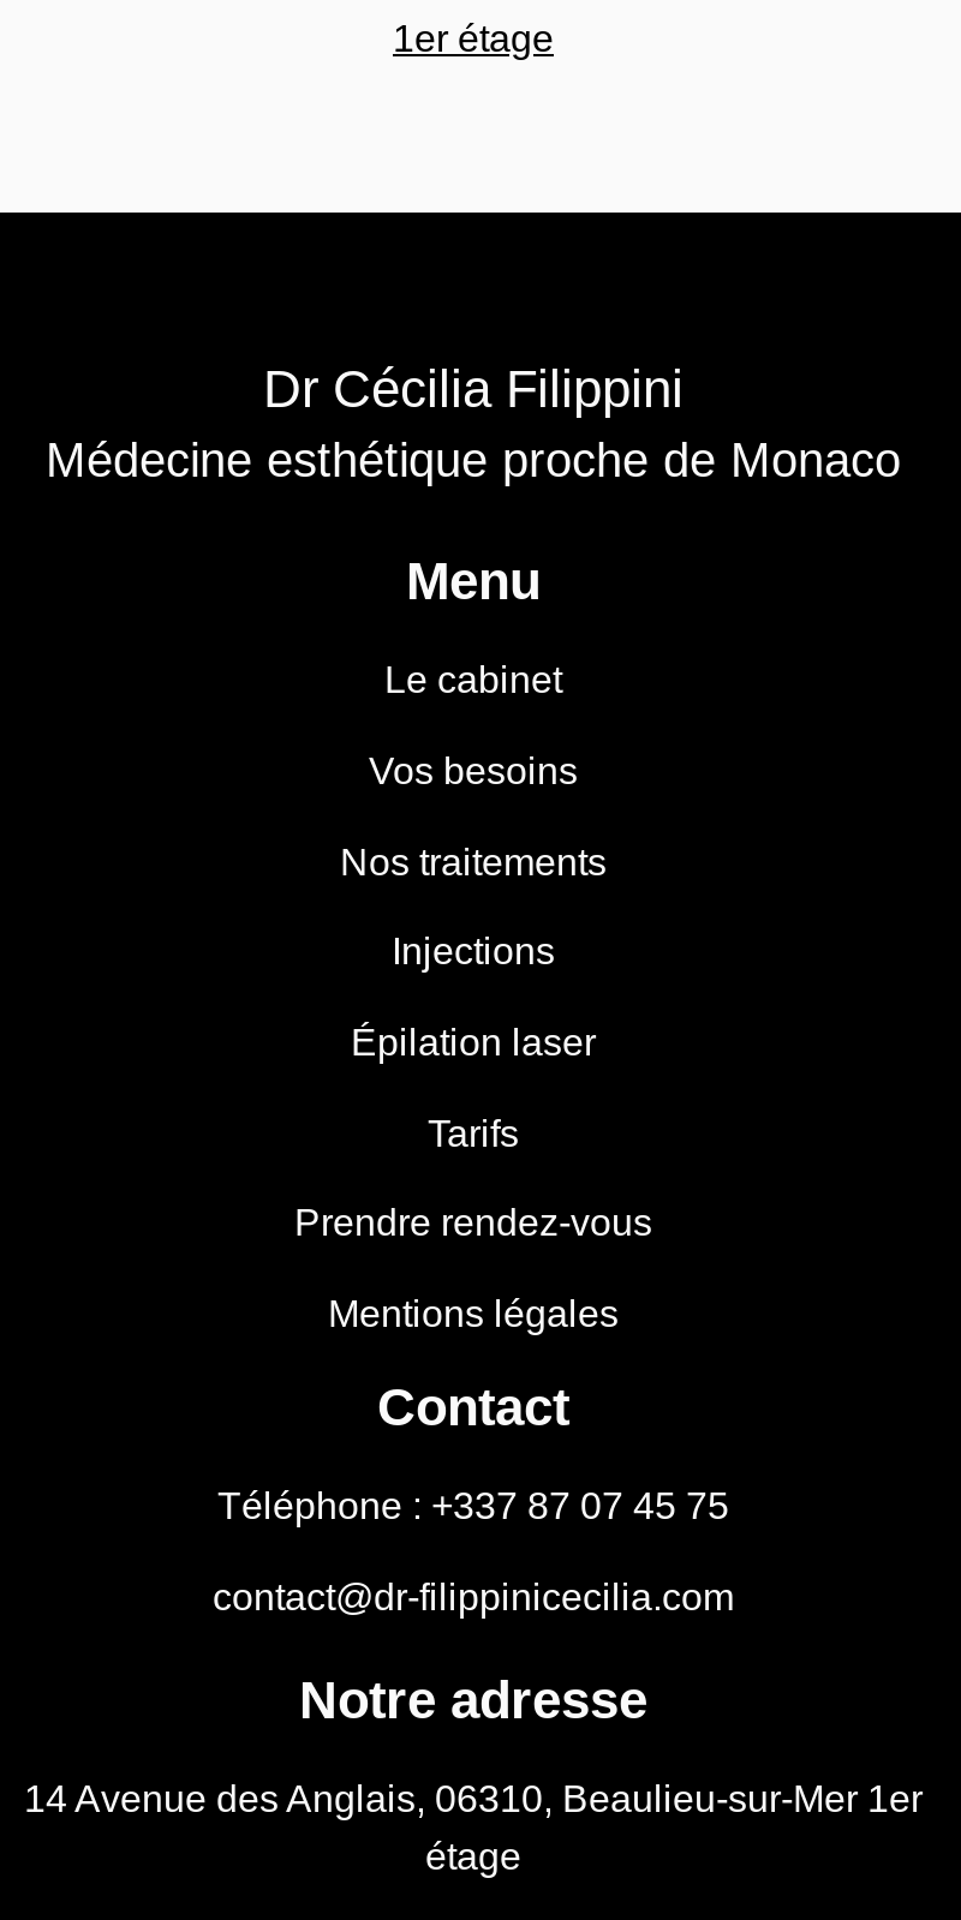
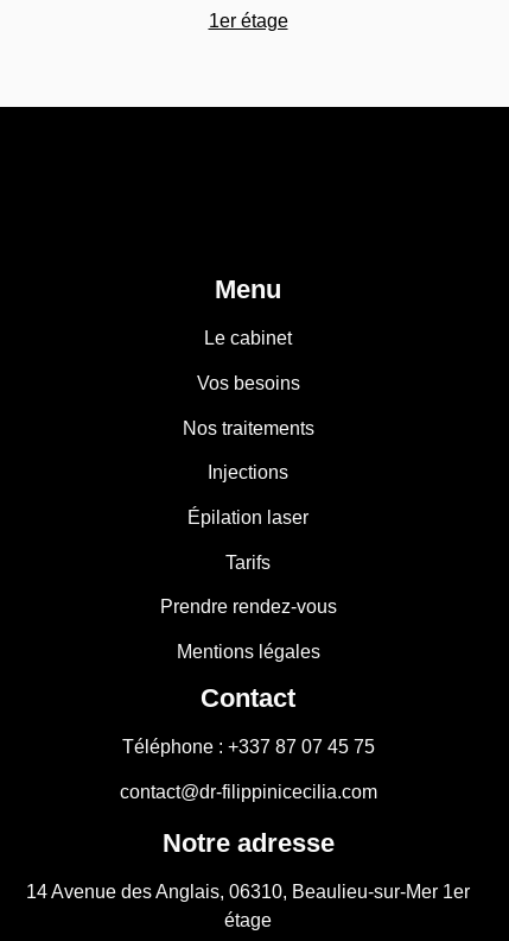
- Dr Cécilia Filippini
- Médecine esthétique proche de Monaco
